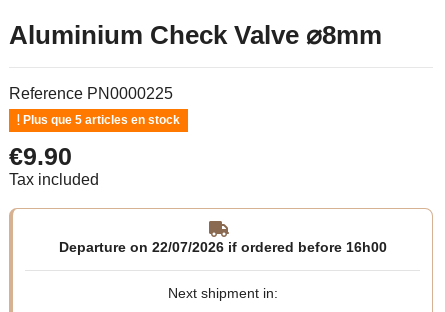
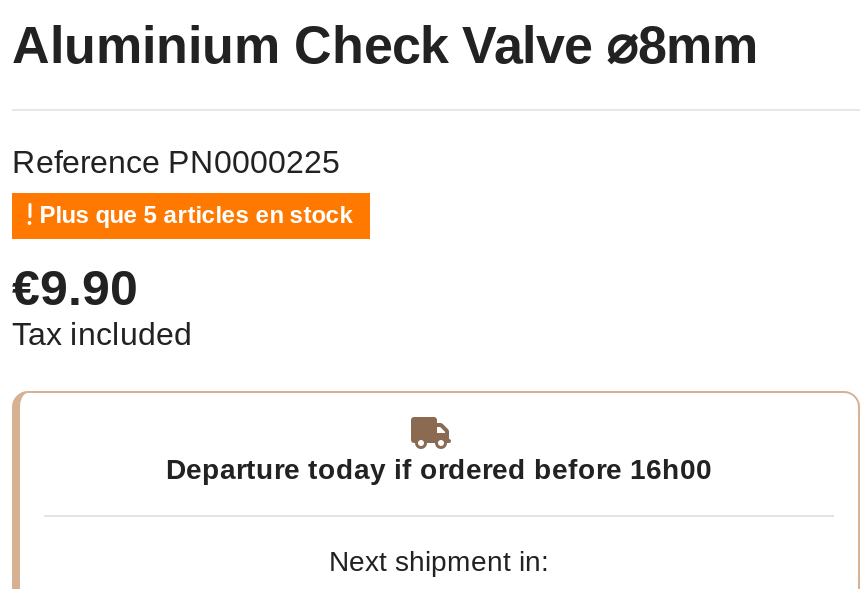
- Departure on 22/07/2026 if ordered before 16h00
+ Departure today if ordered before 16h00
